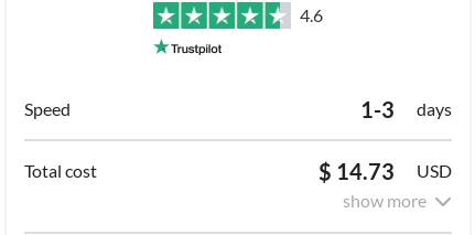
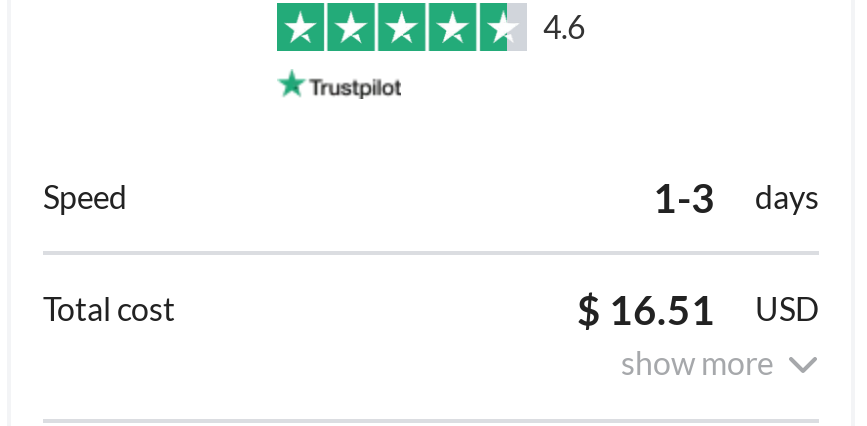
- $ 14.73 USD
+ $ 16.51 USD
